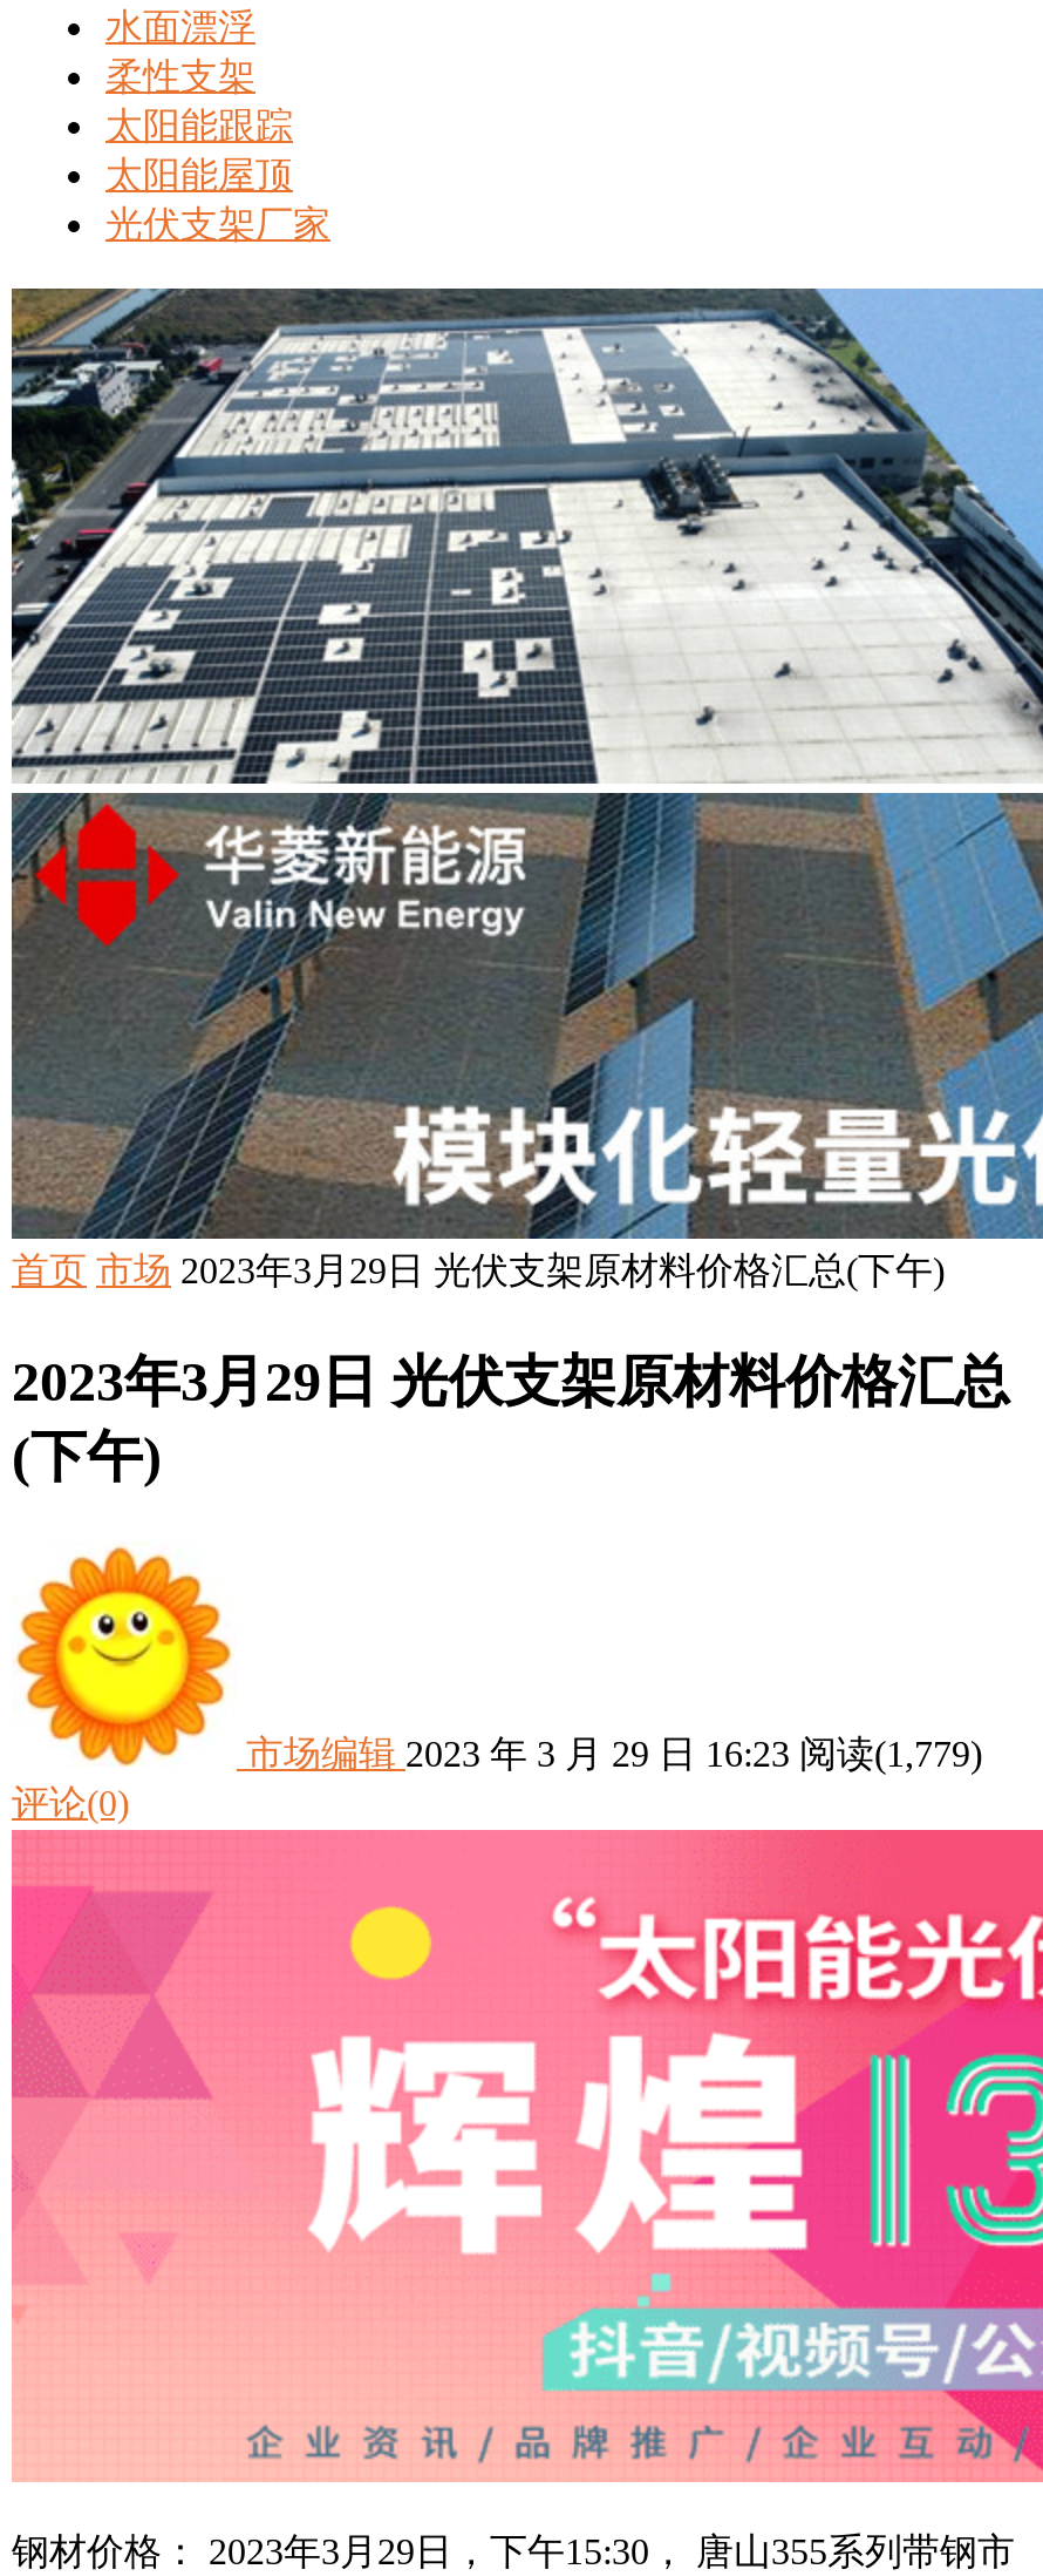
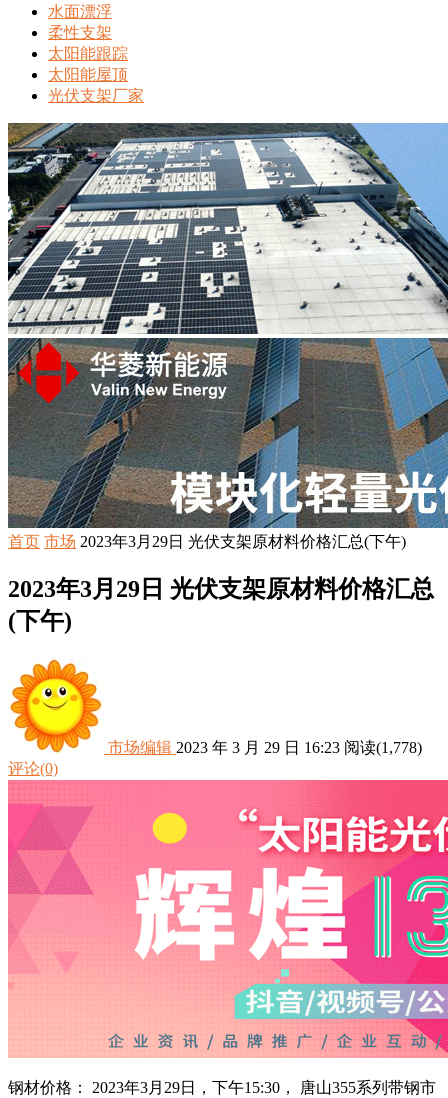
- 市场编辑2023 年 3 月 29 日 16:23阅读(1,779)
+ 市场编辑2023 年 3 月 29 日 16:23阅读(1,778)
